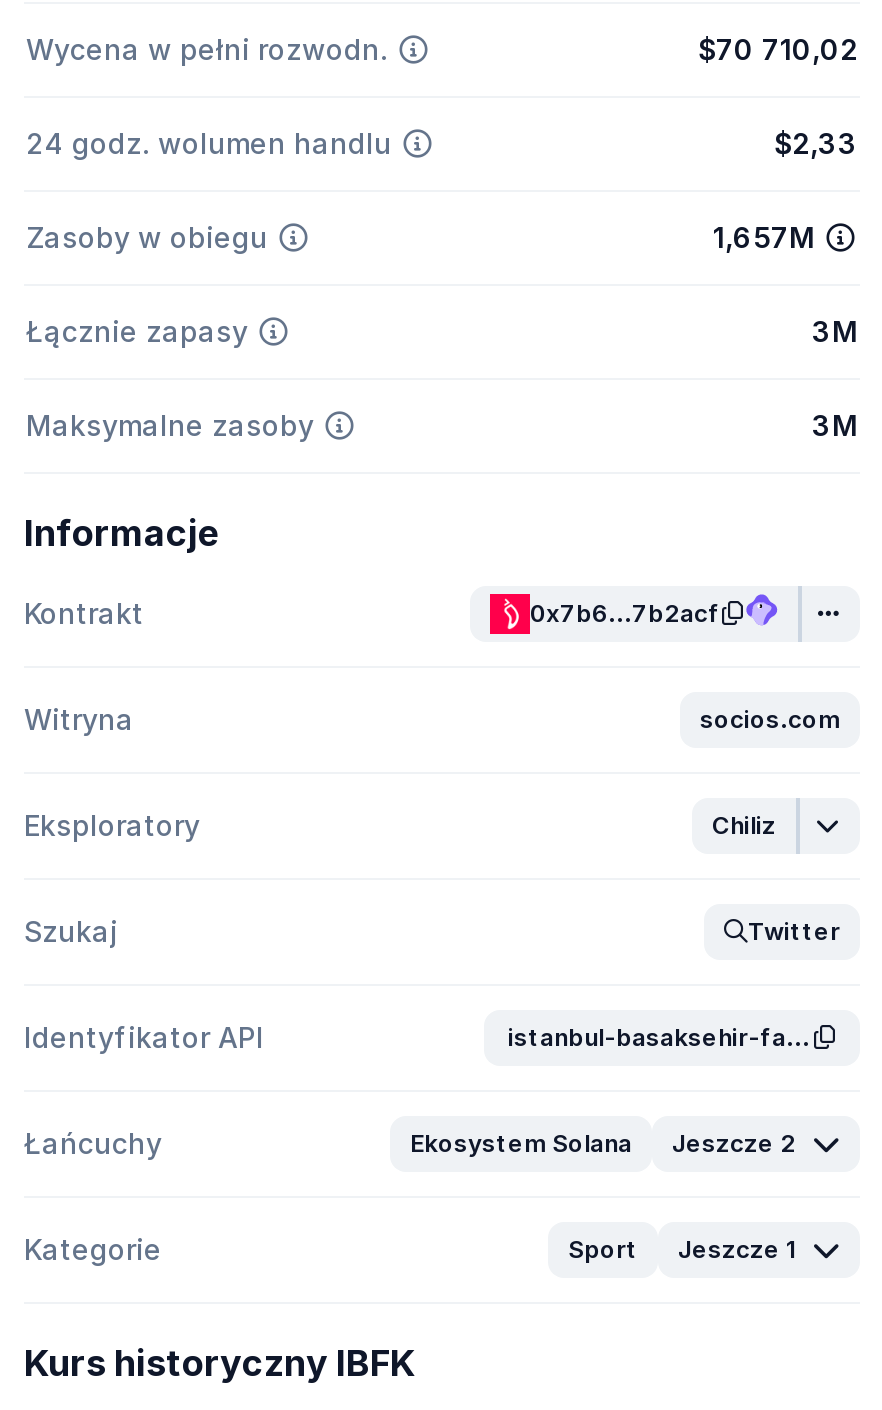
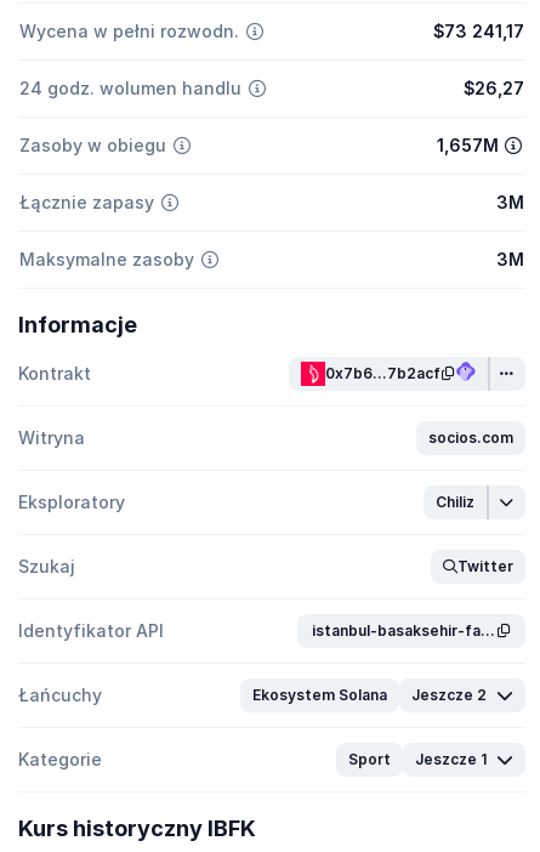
- $70 710,02
+ $73 241,17

- $2,33
+ $26,27
